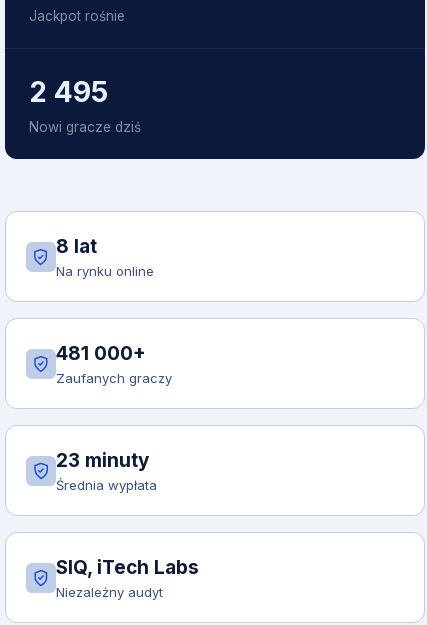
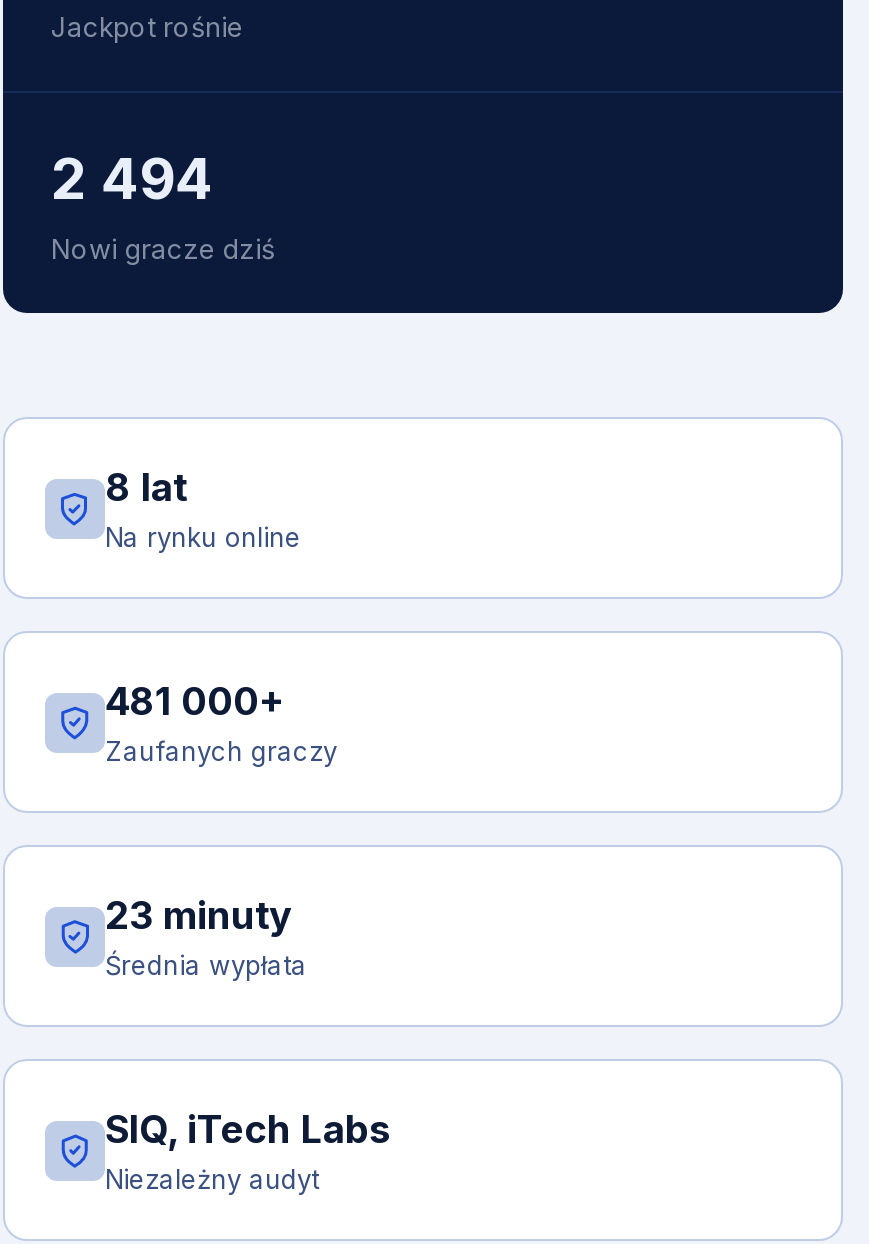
- 2 495
+ 2 494
